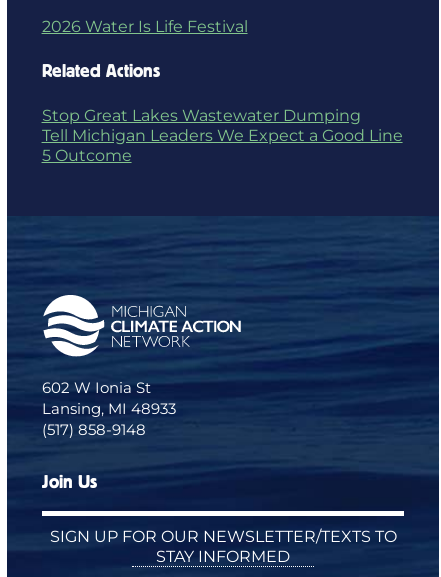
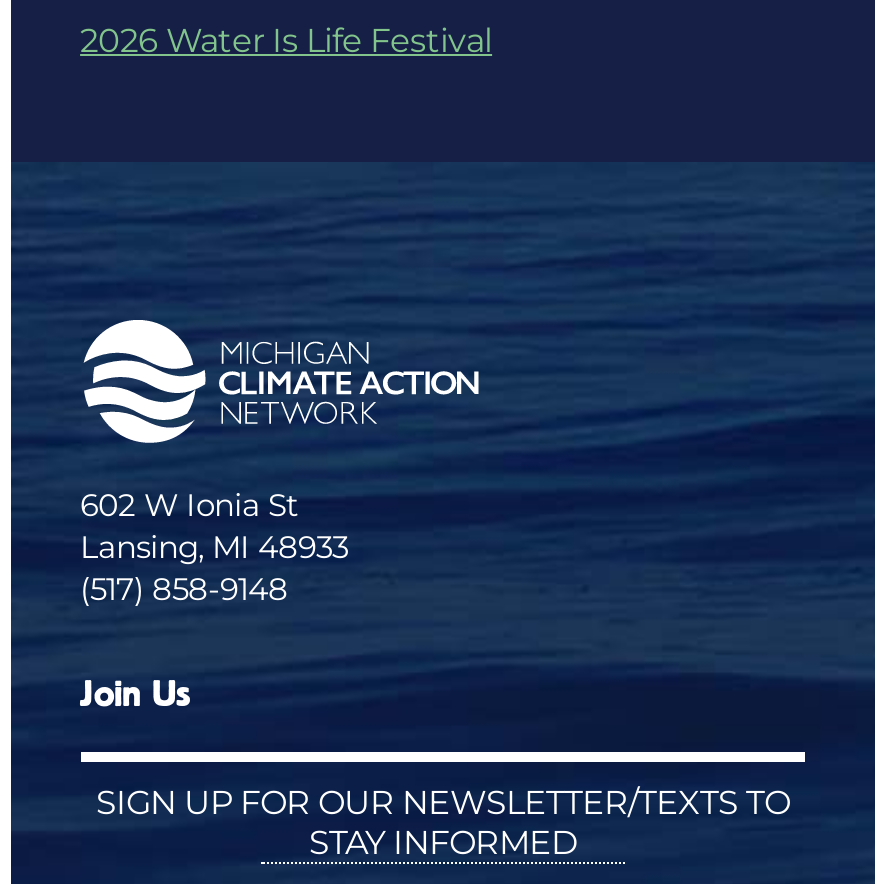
- Related Actions
- Stop Great Lakes Wastewater Dumping
- Tell Michigan Leaders We Expect a Good Line
- 5 Outcome
